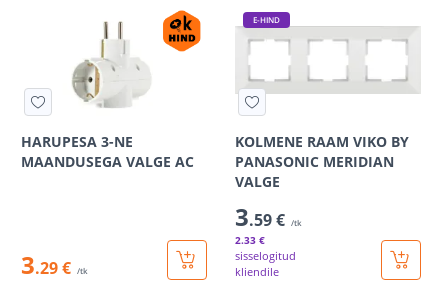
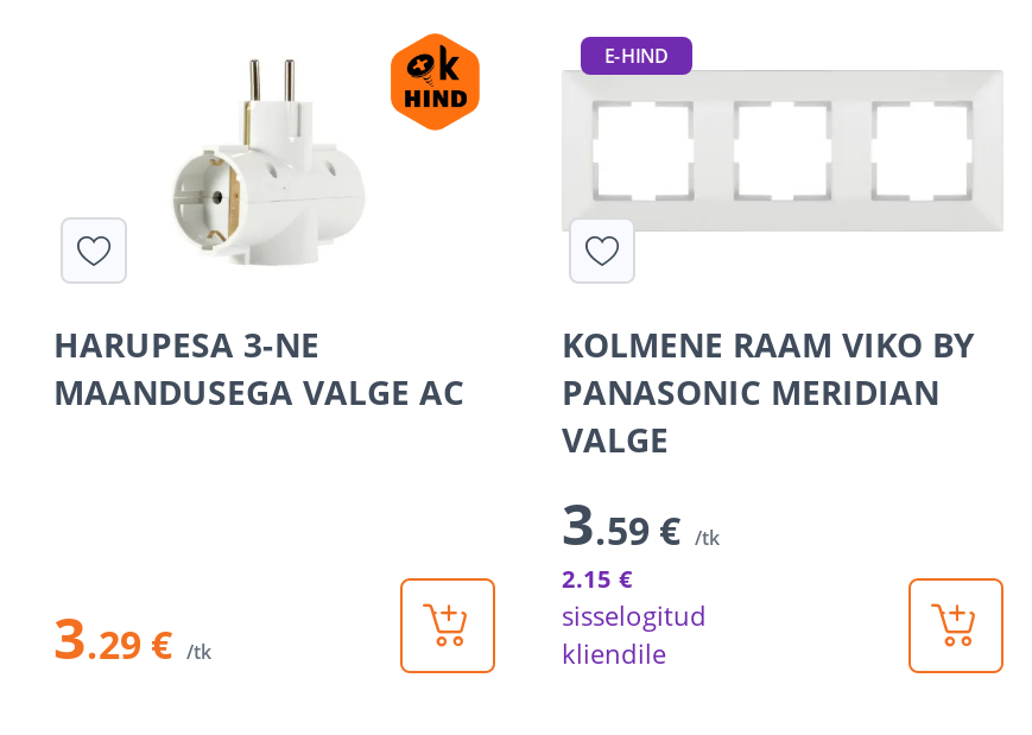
- 2.33 €
+ 2.15 €
